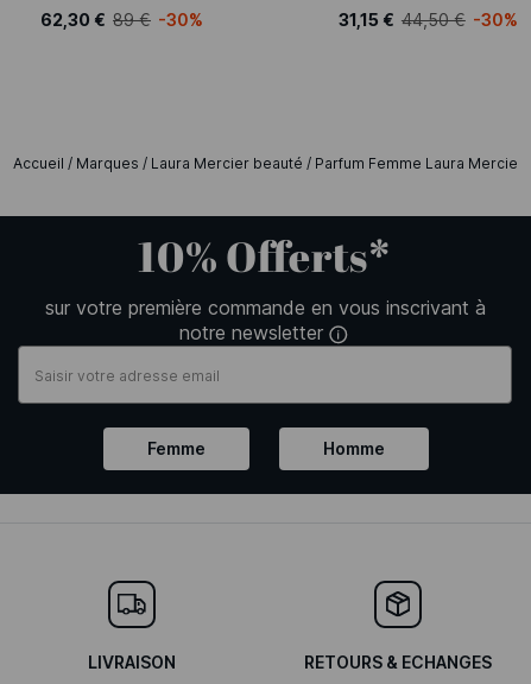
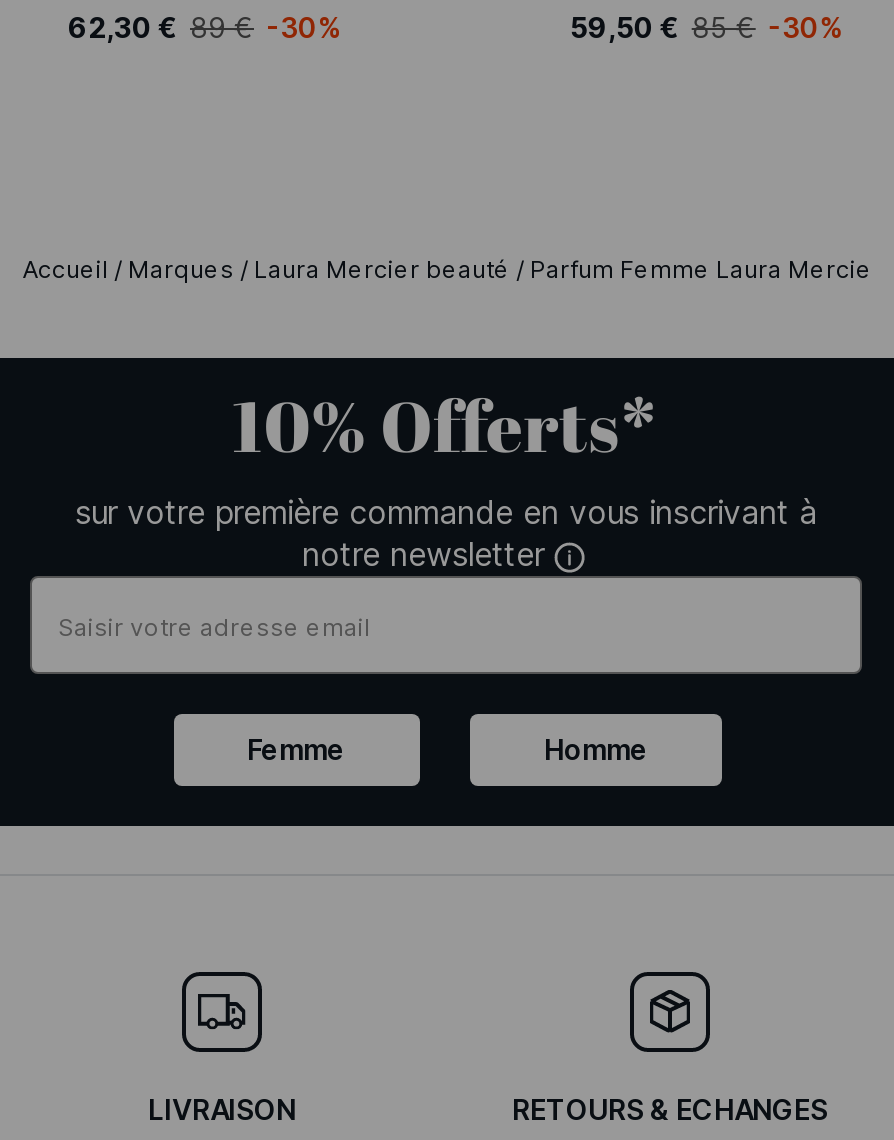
- 31,15 € 44,50 € -30%
+ 59,50 € 85 € -30%
